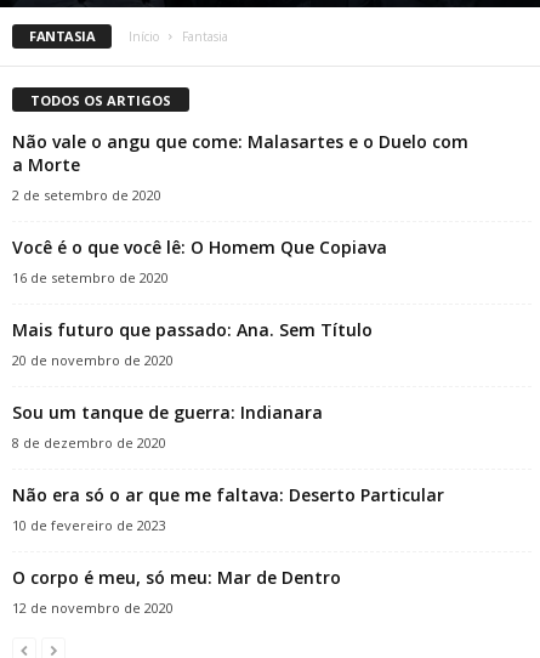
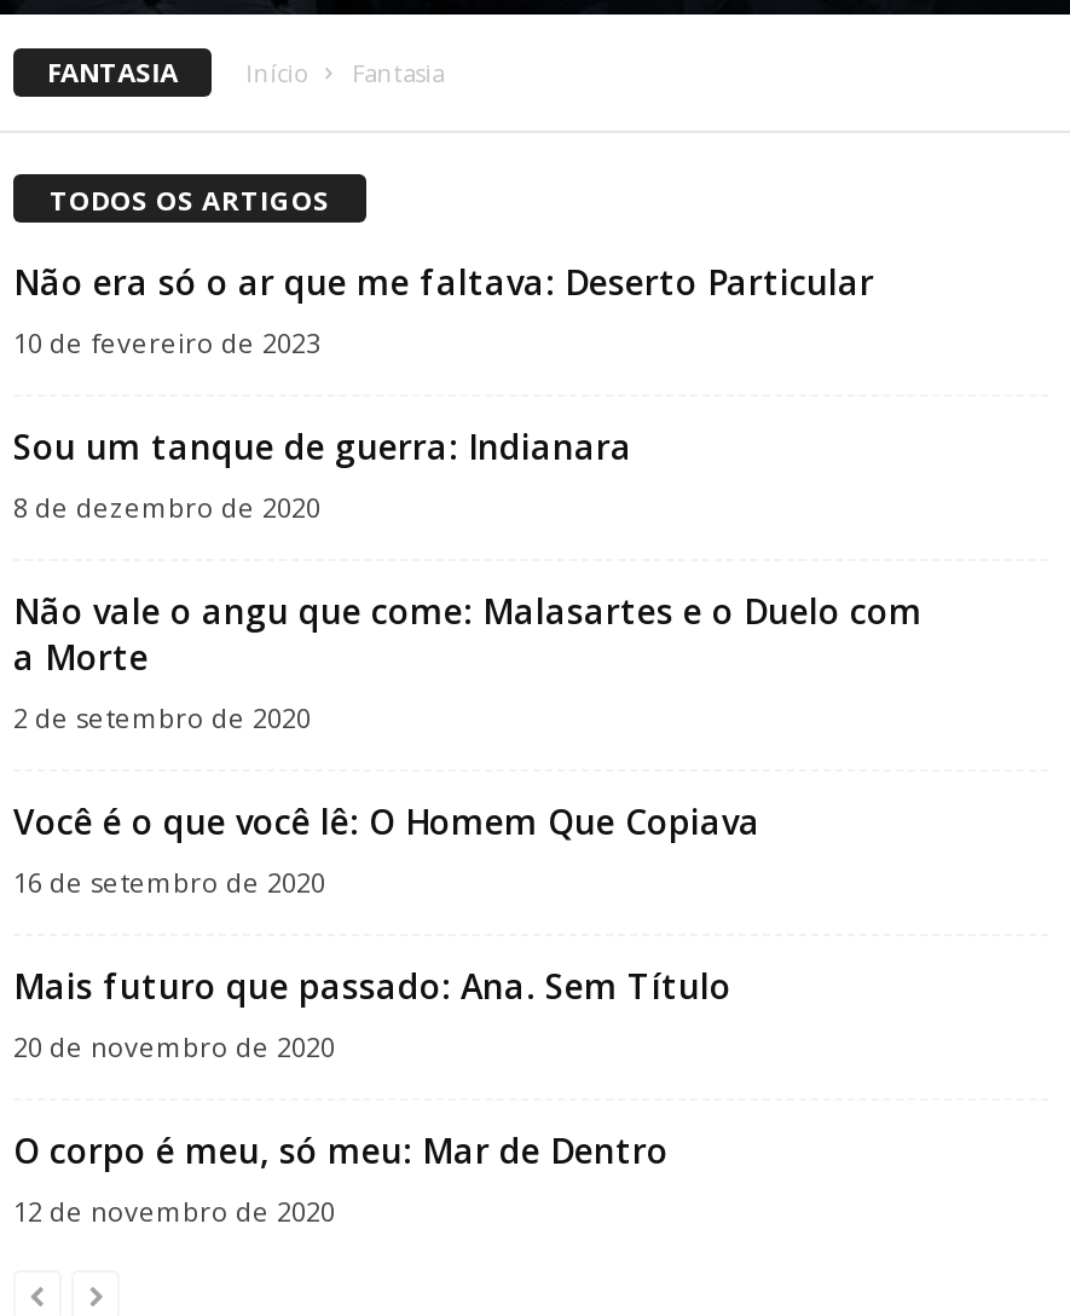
moved down: Não vale o angu que come: Malasartes e o Duelo com | a Morte | 2 de setembro de 2020 | Você é o que você lê: O Homem Que Copiava | 16 de setembro de 2020 | Mais futuro que passado: Ana. Sem Título | 20 de novembro de 2020

moved up: Sou um tanque de guerra: Indianara | 8 de dezembro de 2020 | Não era só o ar que me faltava: Deserto Particular | 10 de fevereiro de 2023
